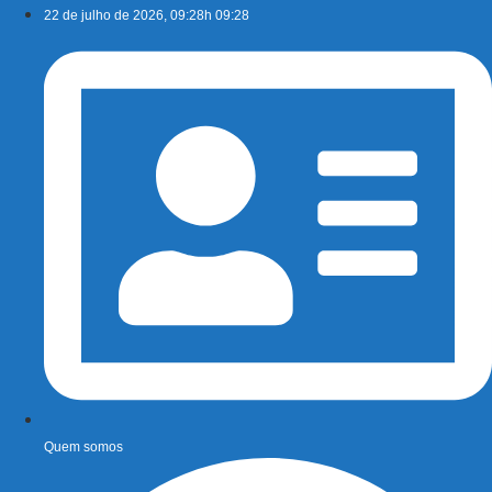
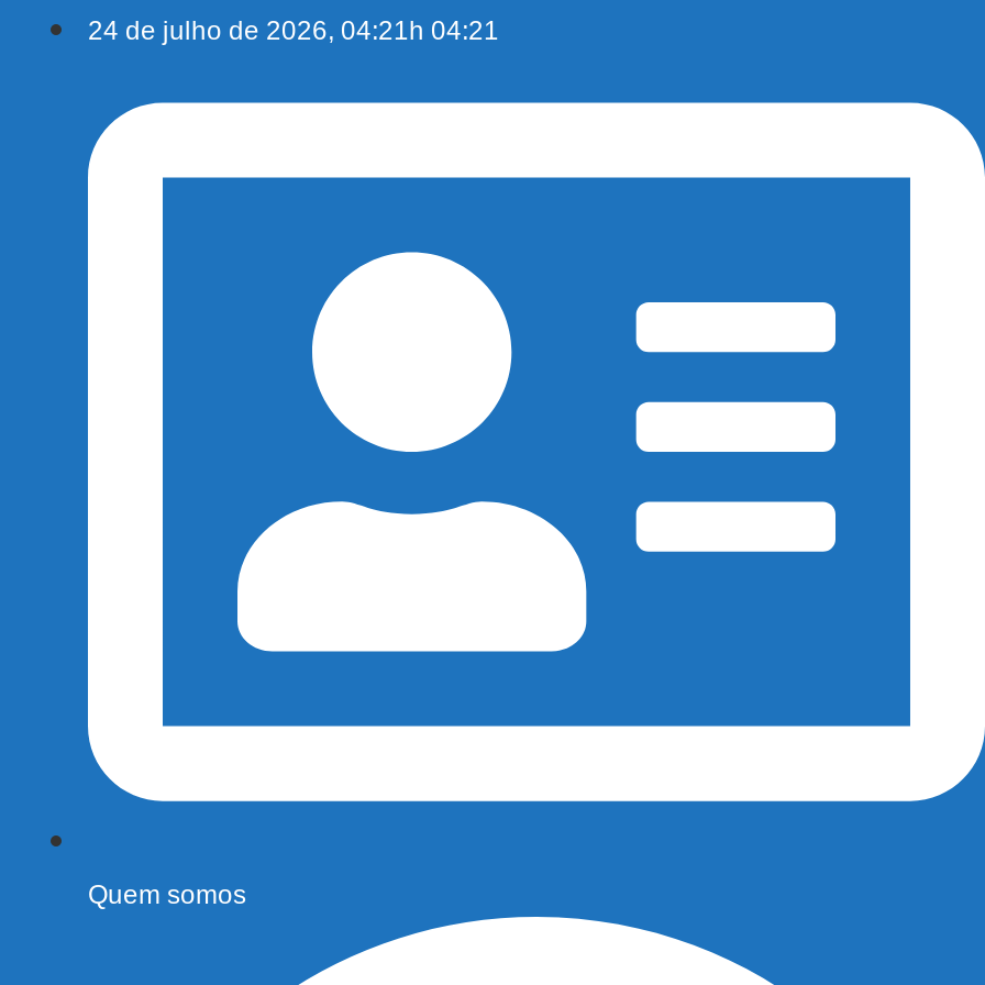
- 22 de julho de 2026, 09:28h 09:28
+ 24 de julho de 2026, 04:21h 04:21
